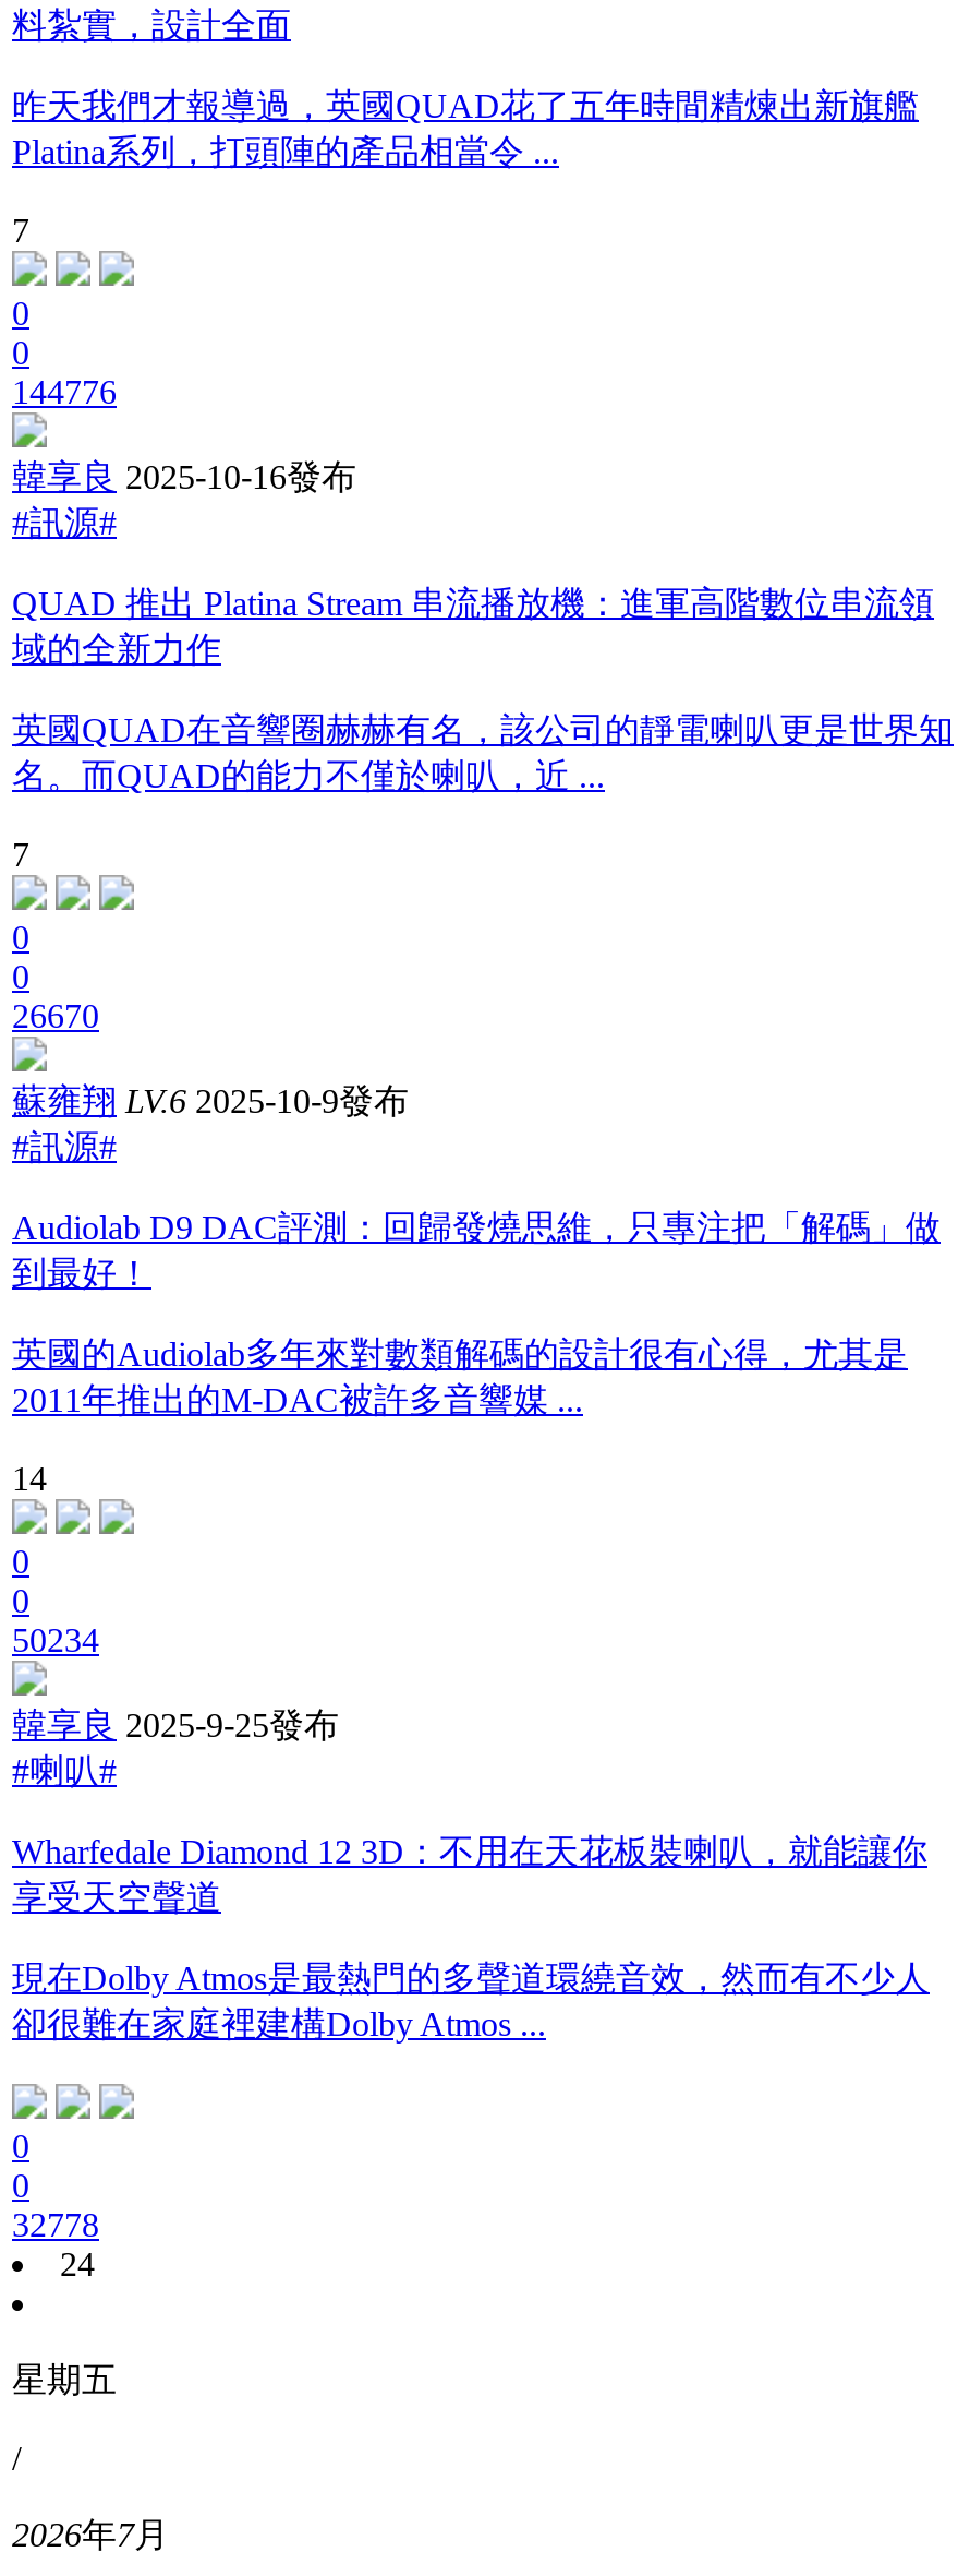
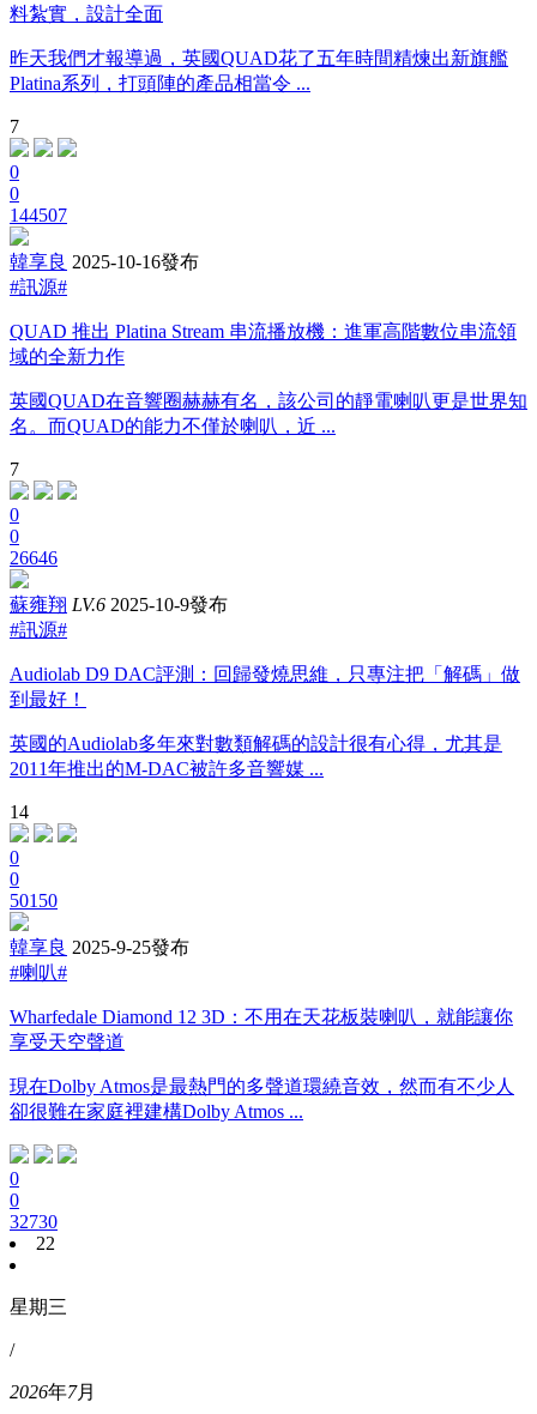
- 144776
+ 144507

- 26670
+ 26646

- 50234
+ 50150

- 32778
+ 32730

- 24
+ 22

- 星期五
+ 星期三
